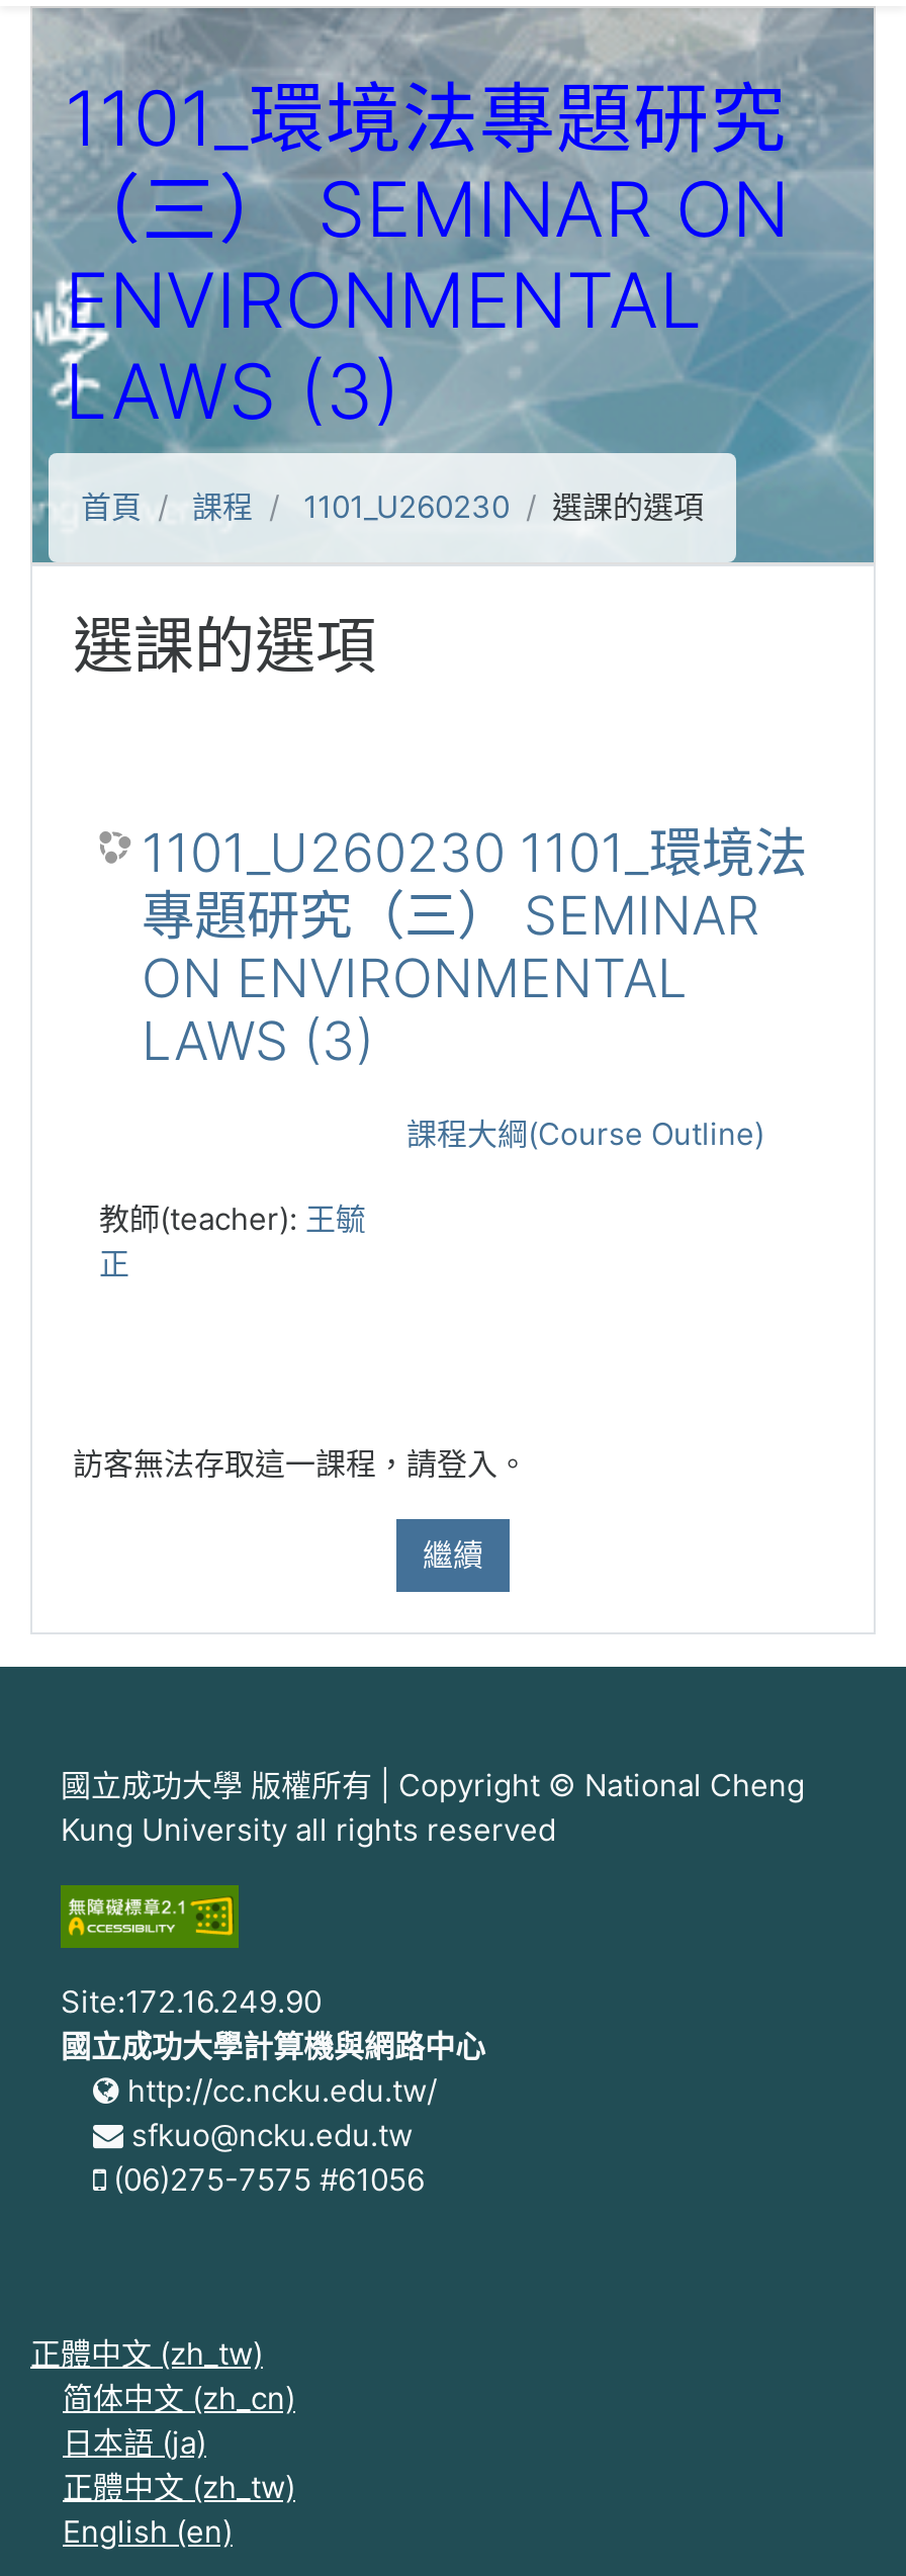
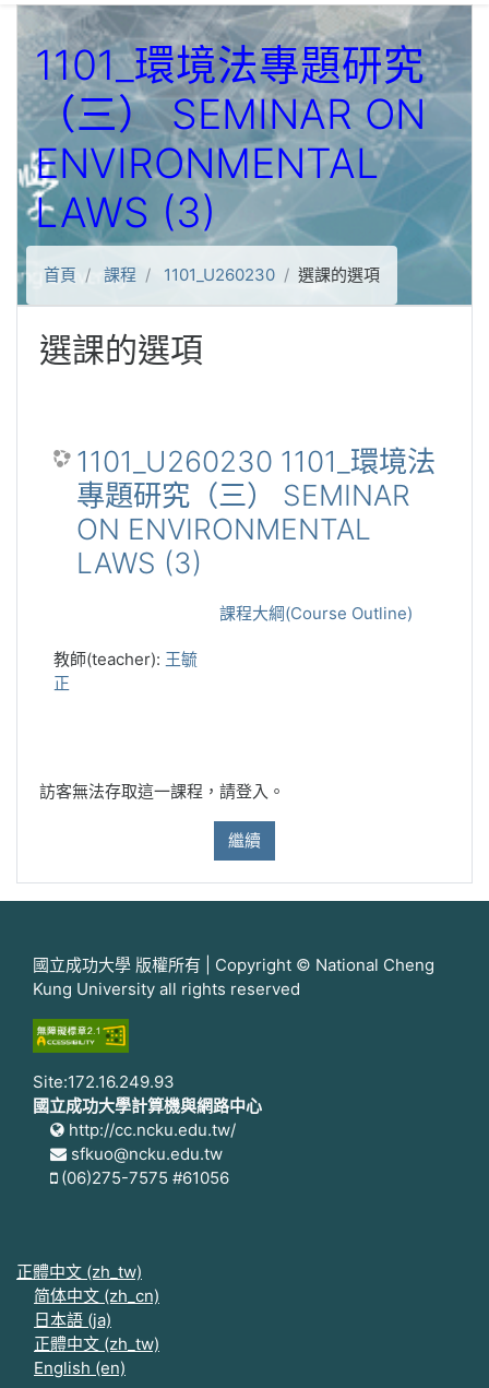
- Site:172.16.249.90
+ Site:172.16.249.93
